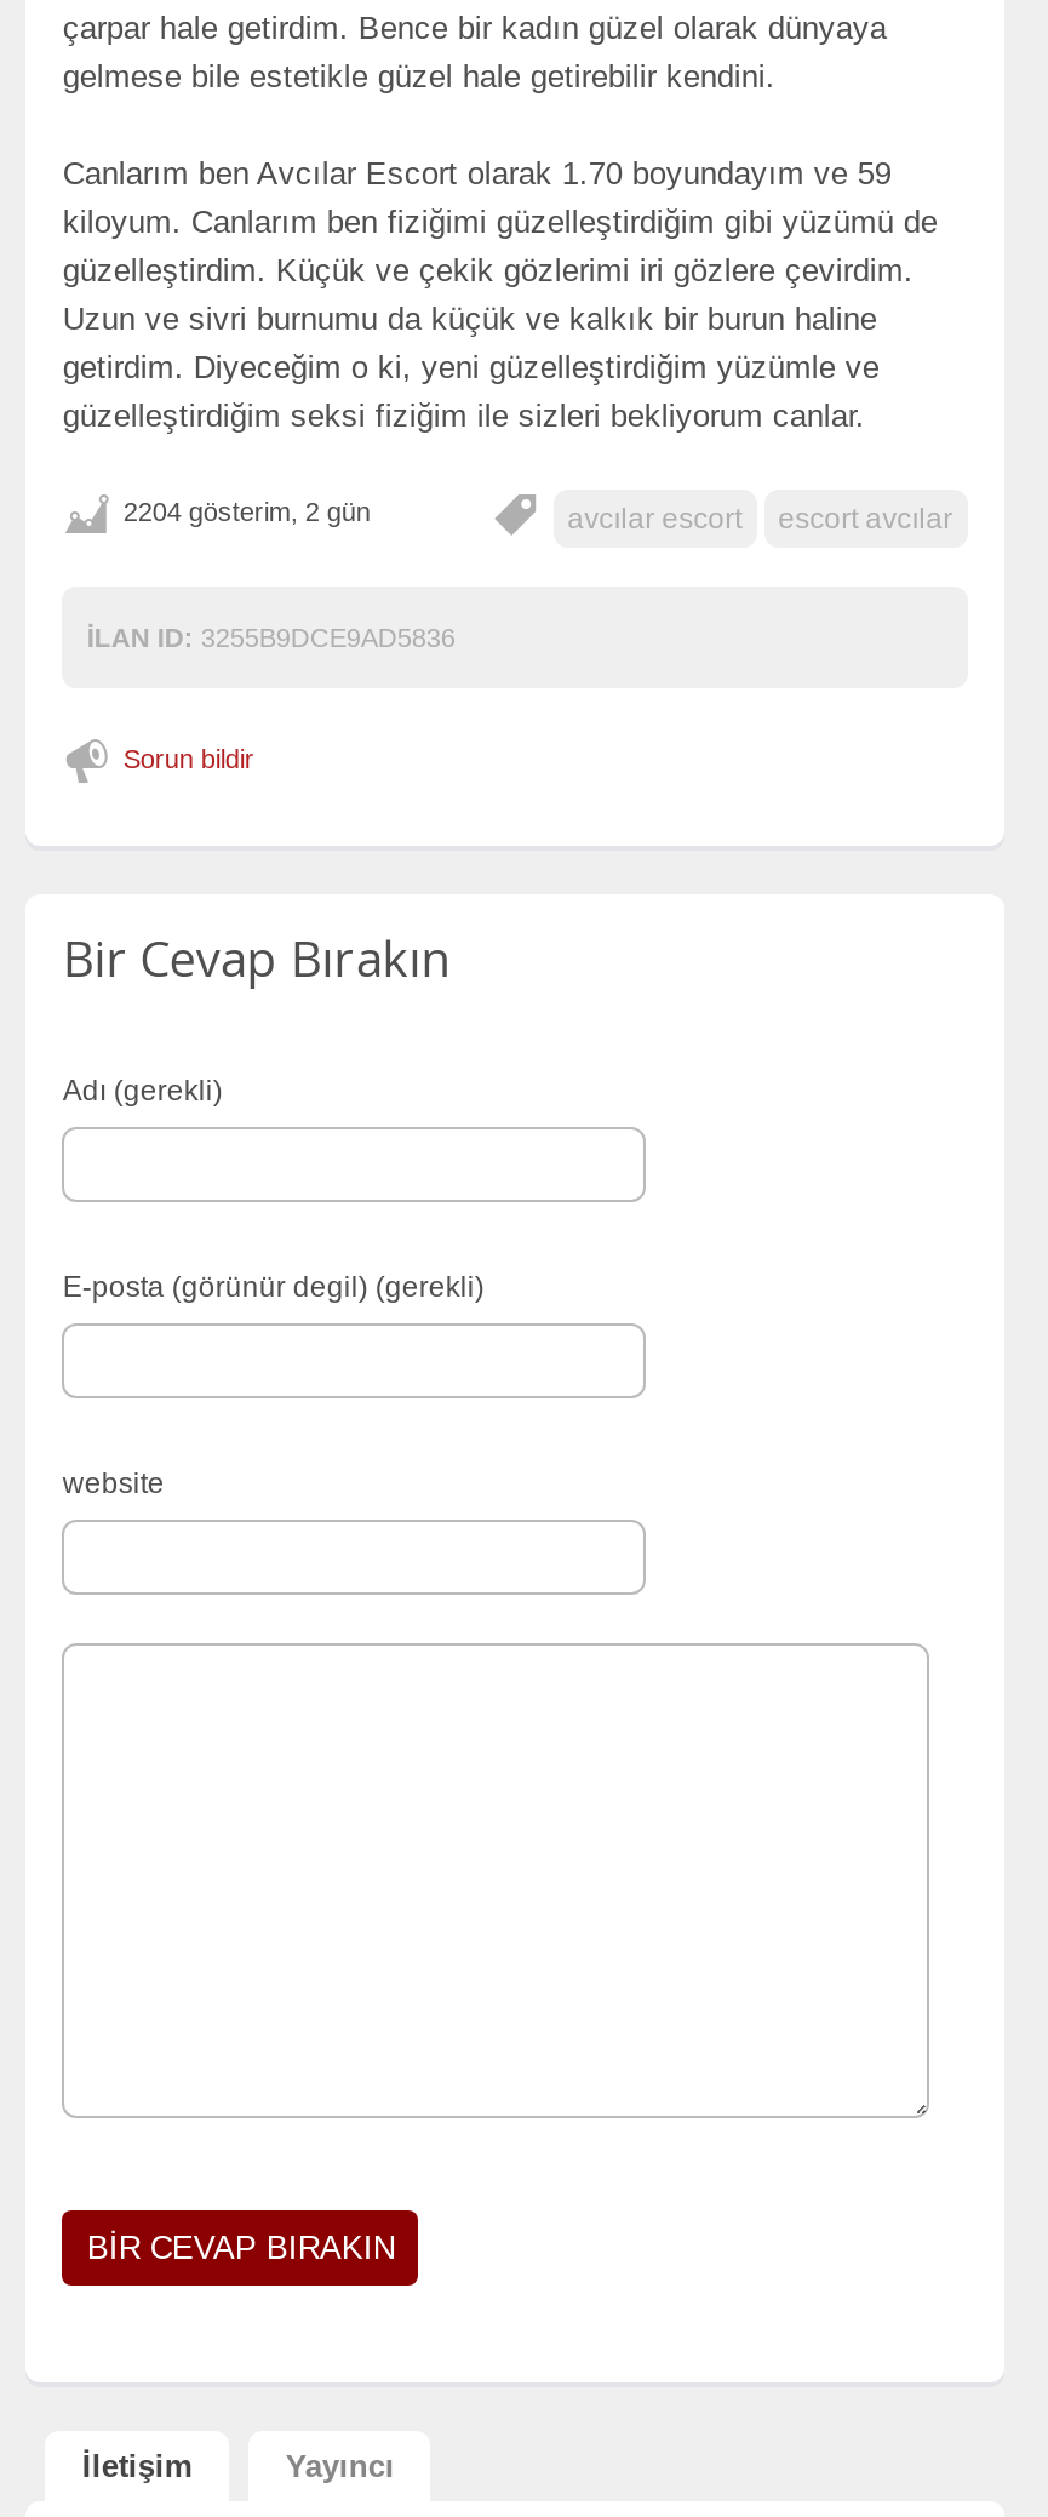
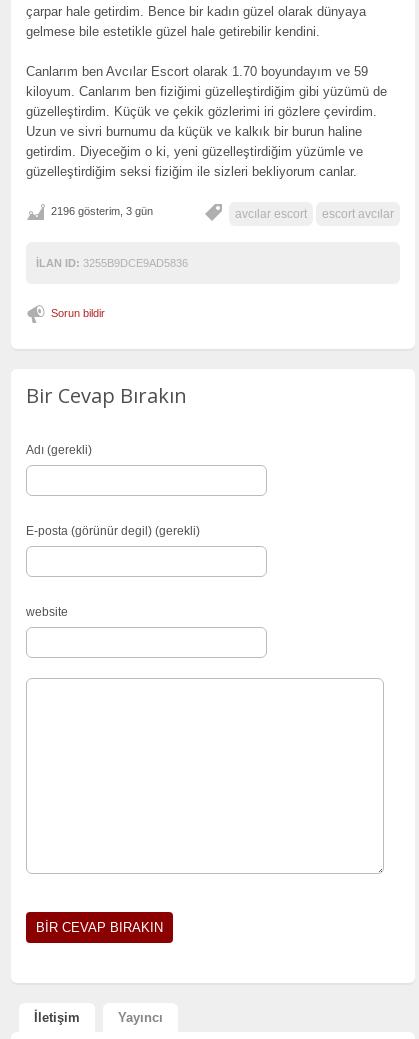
- 2204 gösterim, 2 gün
+ 2196 gösterim, 3 gün
